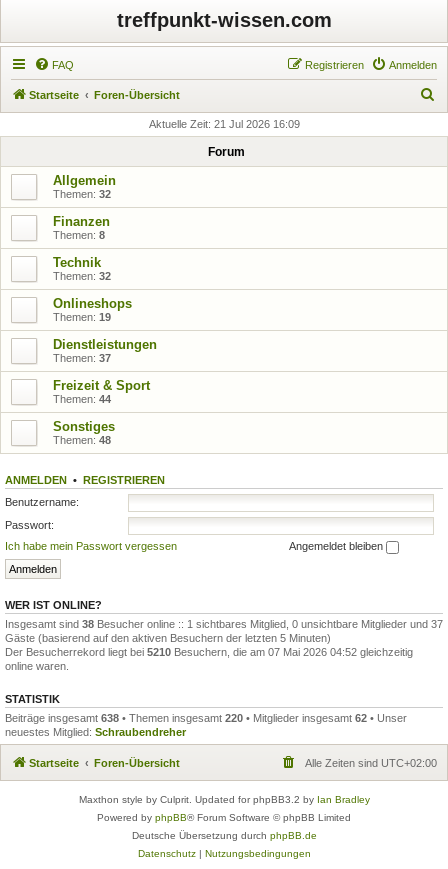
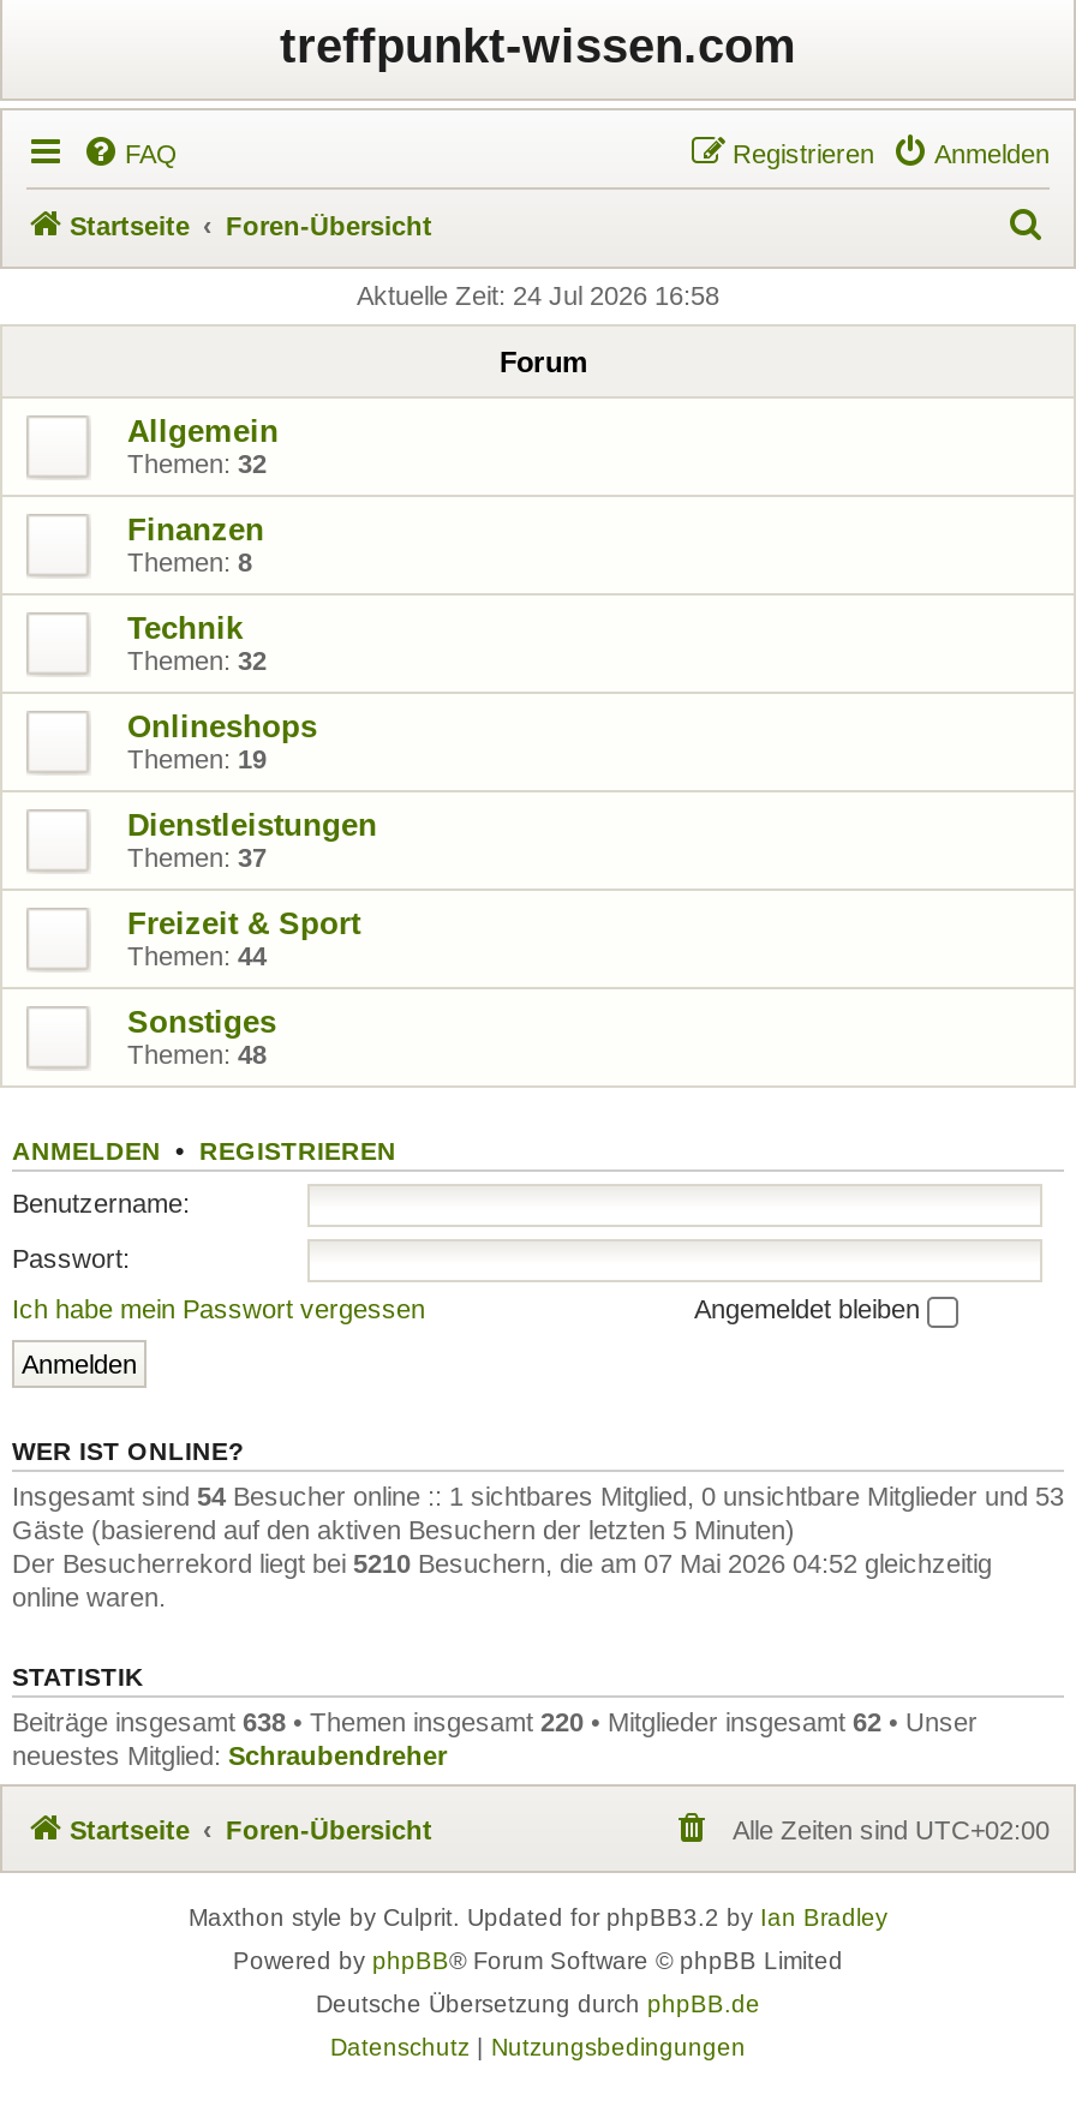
- Aktuelle Zeit: 21 Jul 2026 16:09
+ Aktuelle Zeit: 24 Jul 2026 16:58

- Insgesamt sind 38 Besucher online :: 1 sichtbares Mitglied, 0 unsichtbare Mitglieder und 37
+ Insgesamt sind 54 Besucher online :: 1 sichtbares Mitglied, 0 unsichtbare Mitglieder und 53
